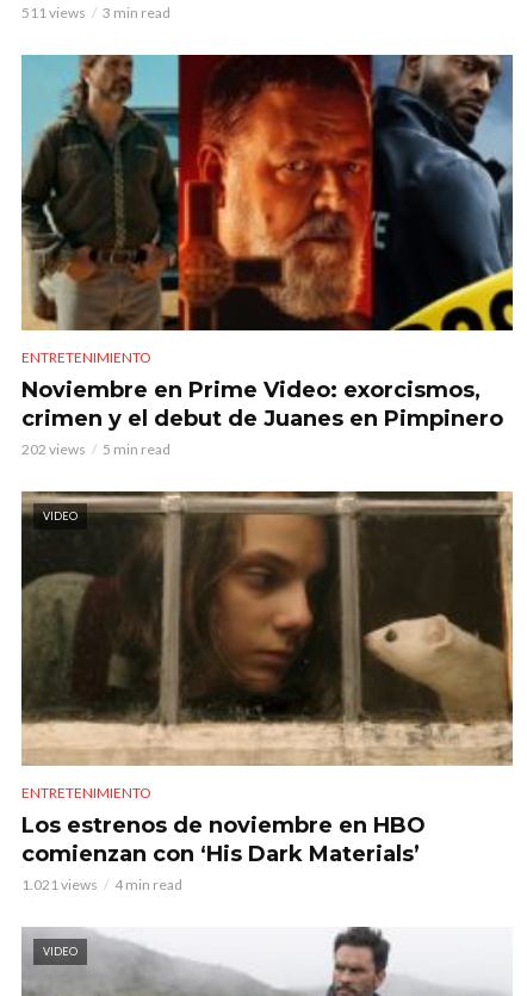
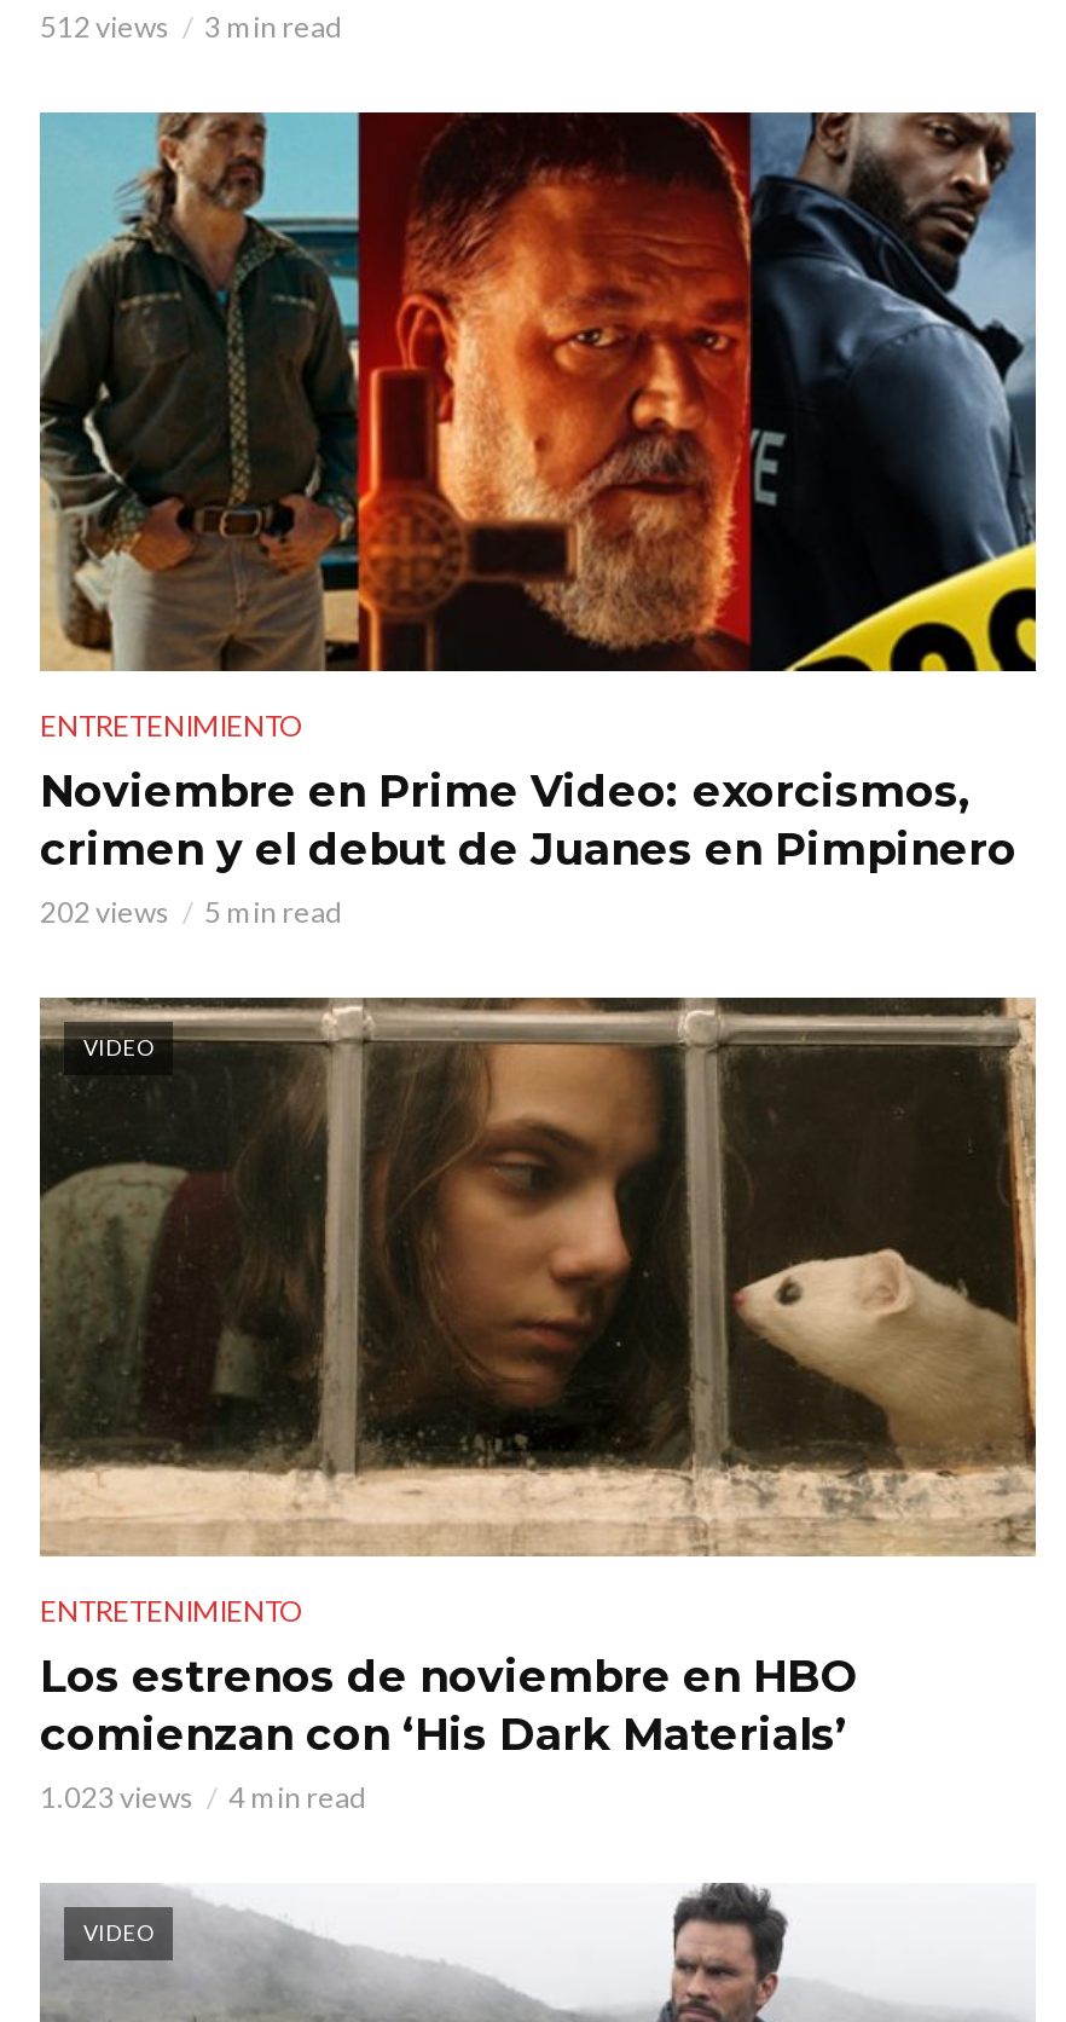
- 511 views 3 min read
+ 512 views 3 min read

- 1.021 views 4 min read
+ 1.023 views 4 min read
